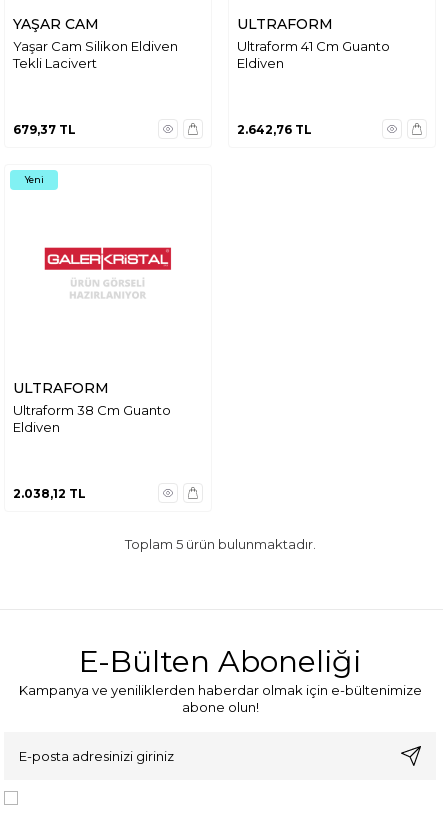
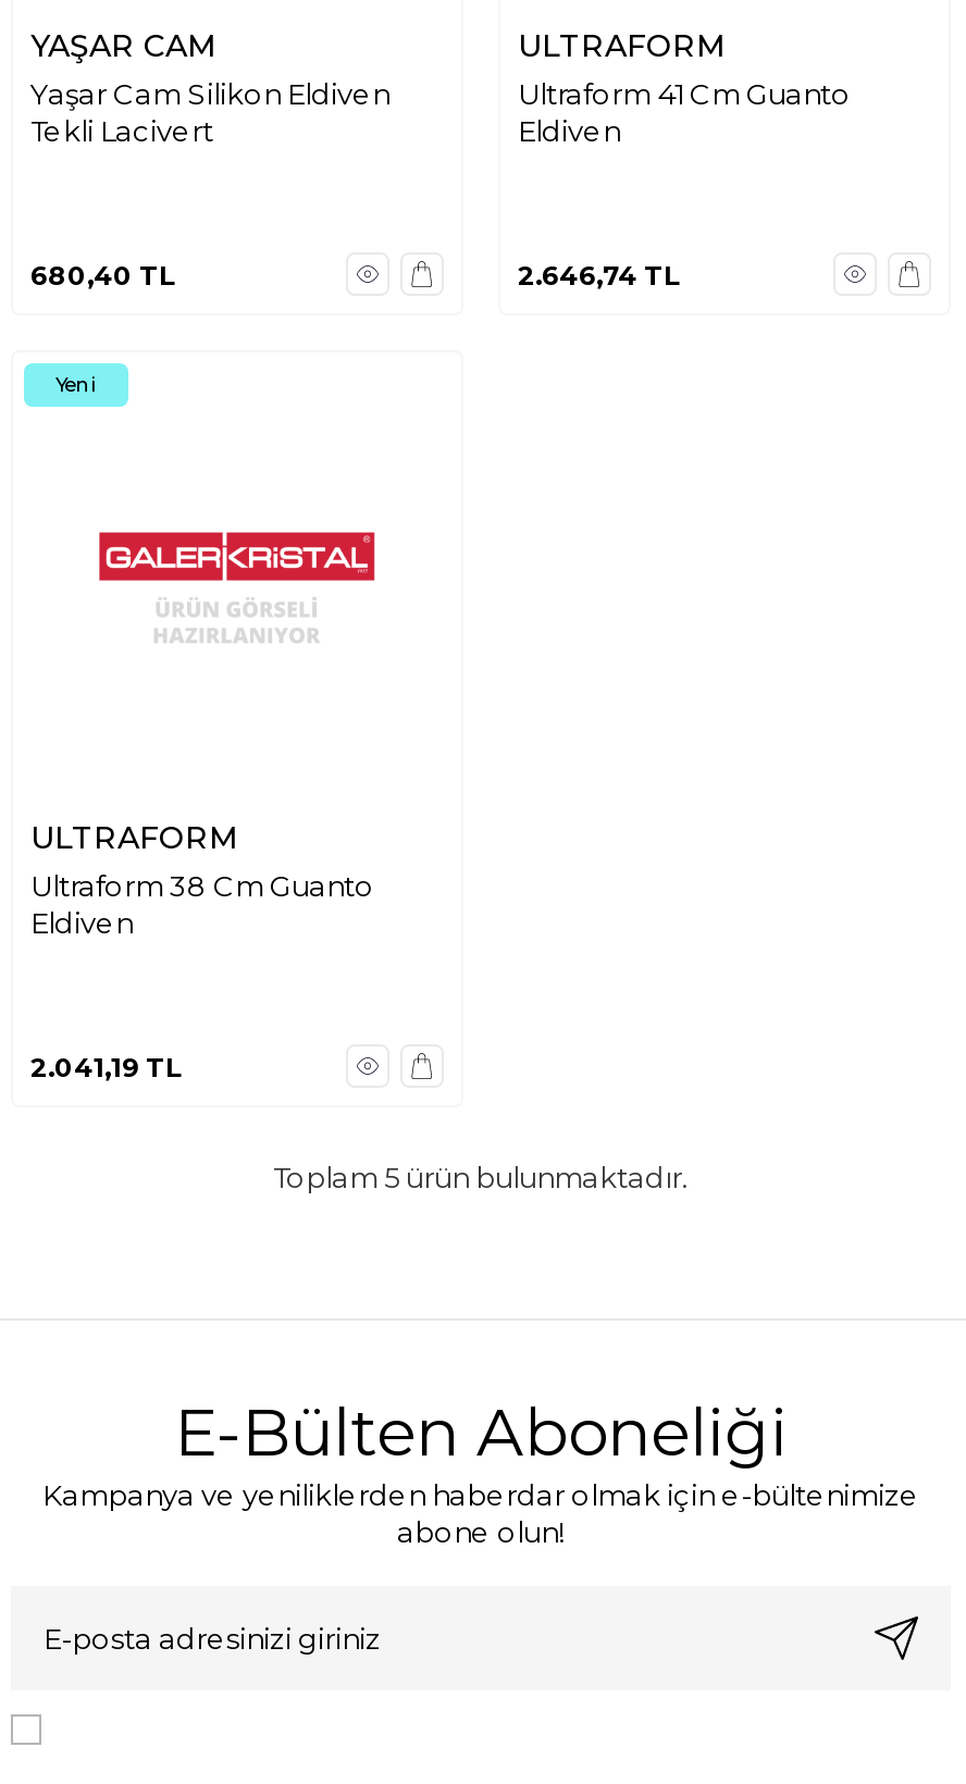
- 679,37 TL
+ 680,40 TL

- 2.642,76 TL
+ 2.646,74 TL

- 2.038,12 TL
+ 2.041,19 TL
